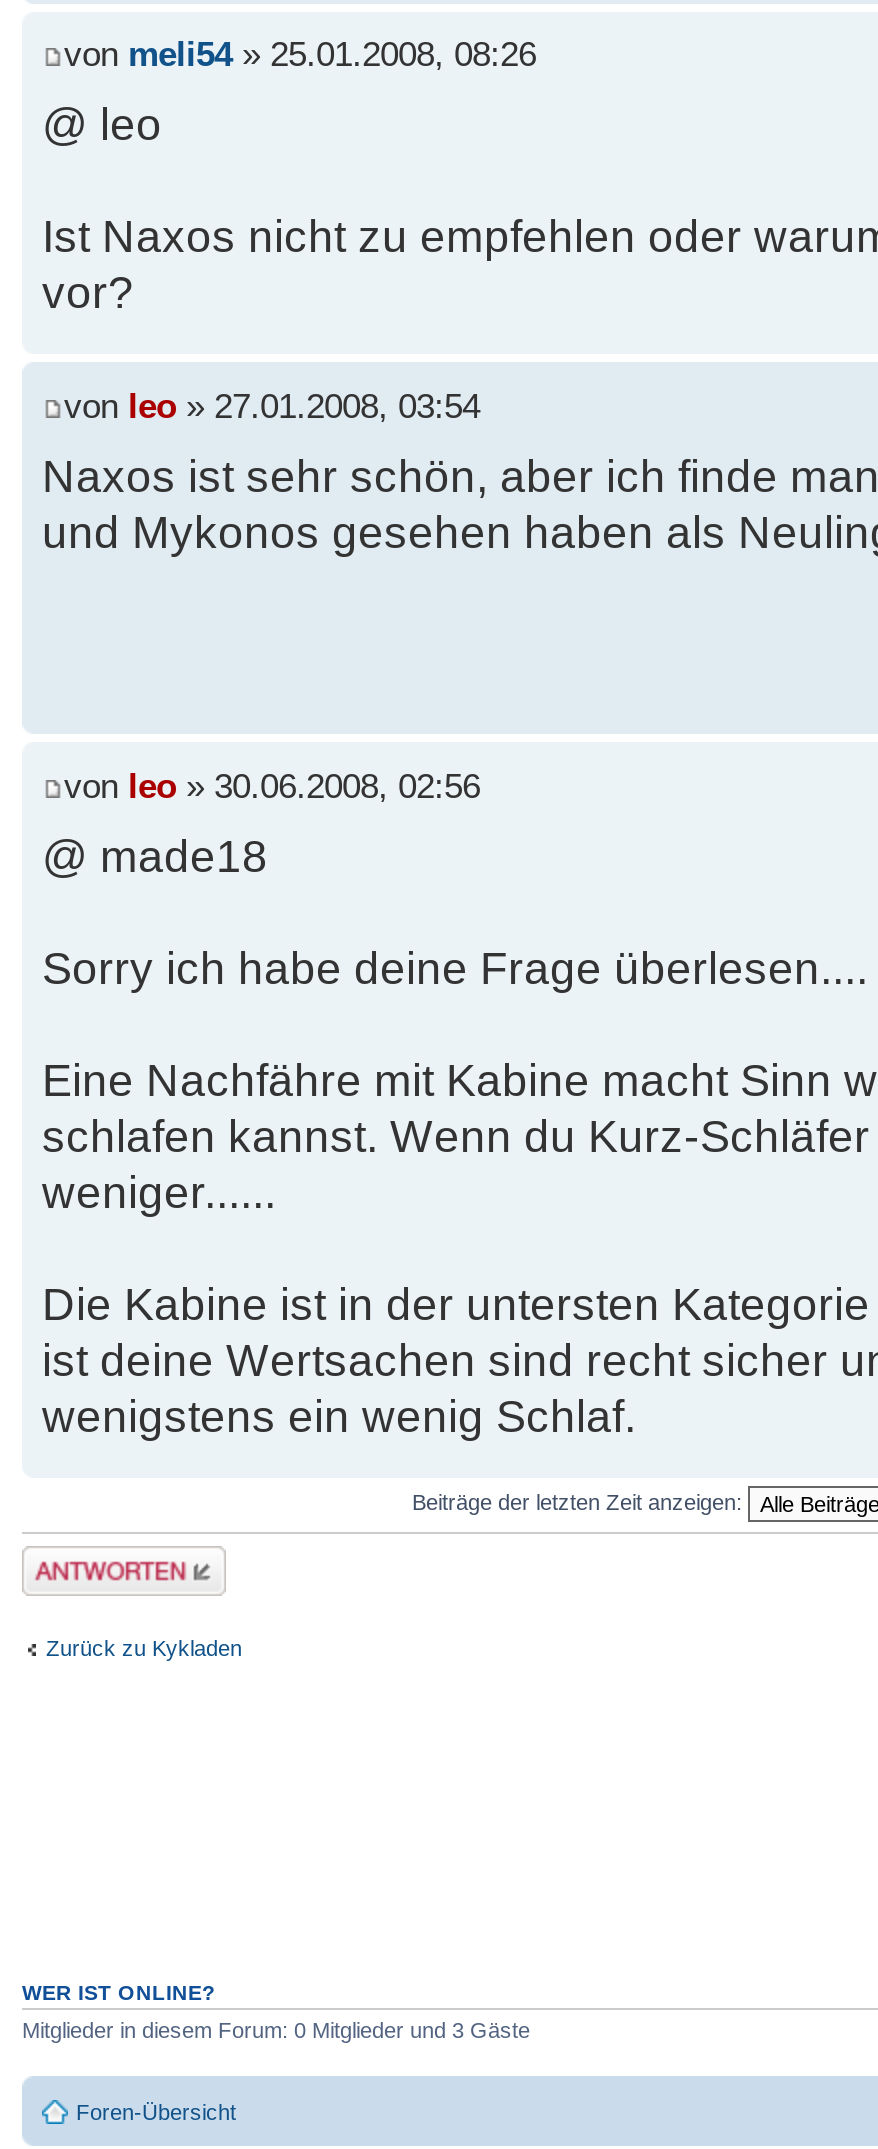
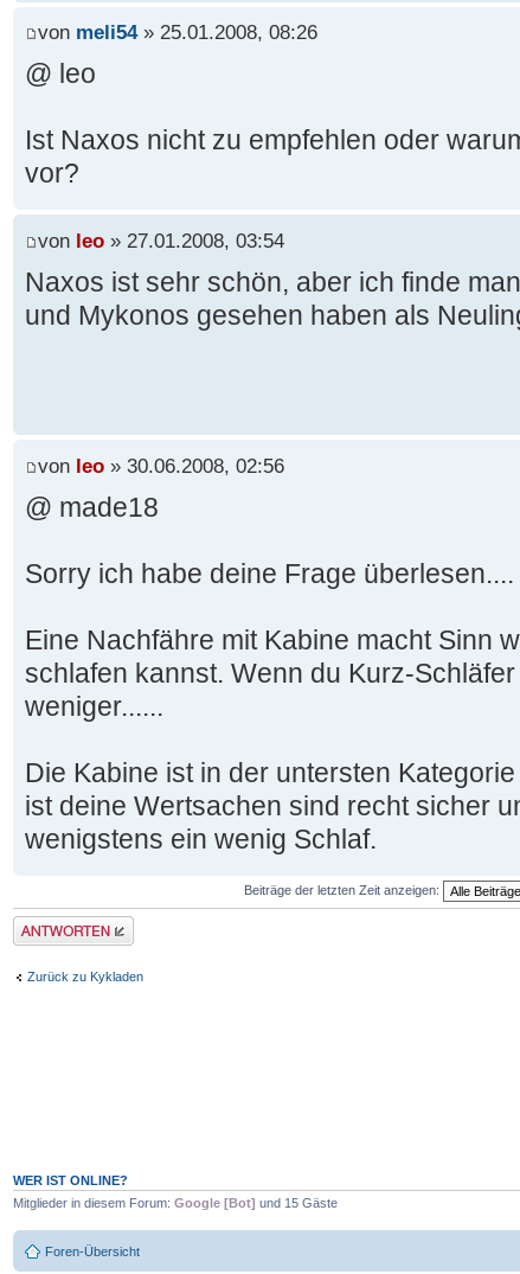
- Mitglieder in diesem Forum: 0 Mitglieder und 3 Gäste
+ Mitglieder in diesem Forum: Google [Bot] und 15 Gäste
